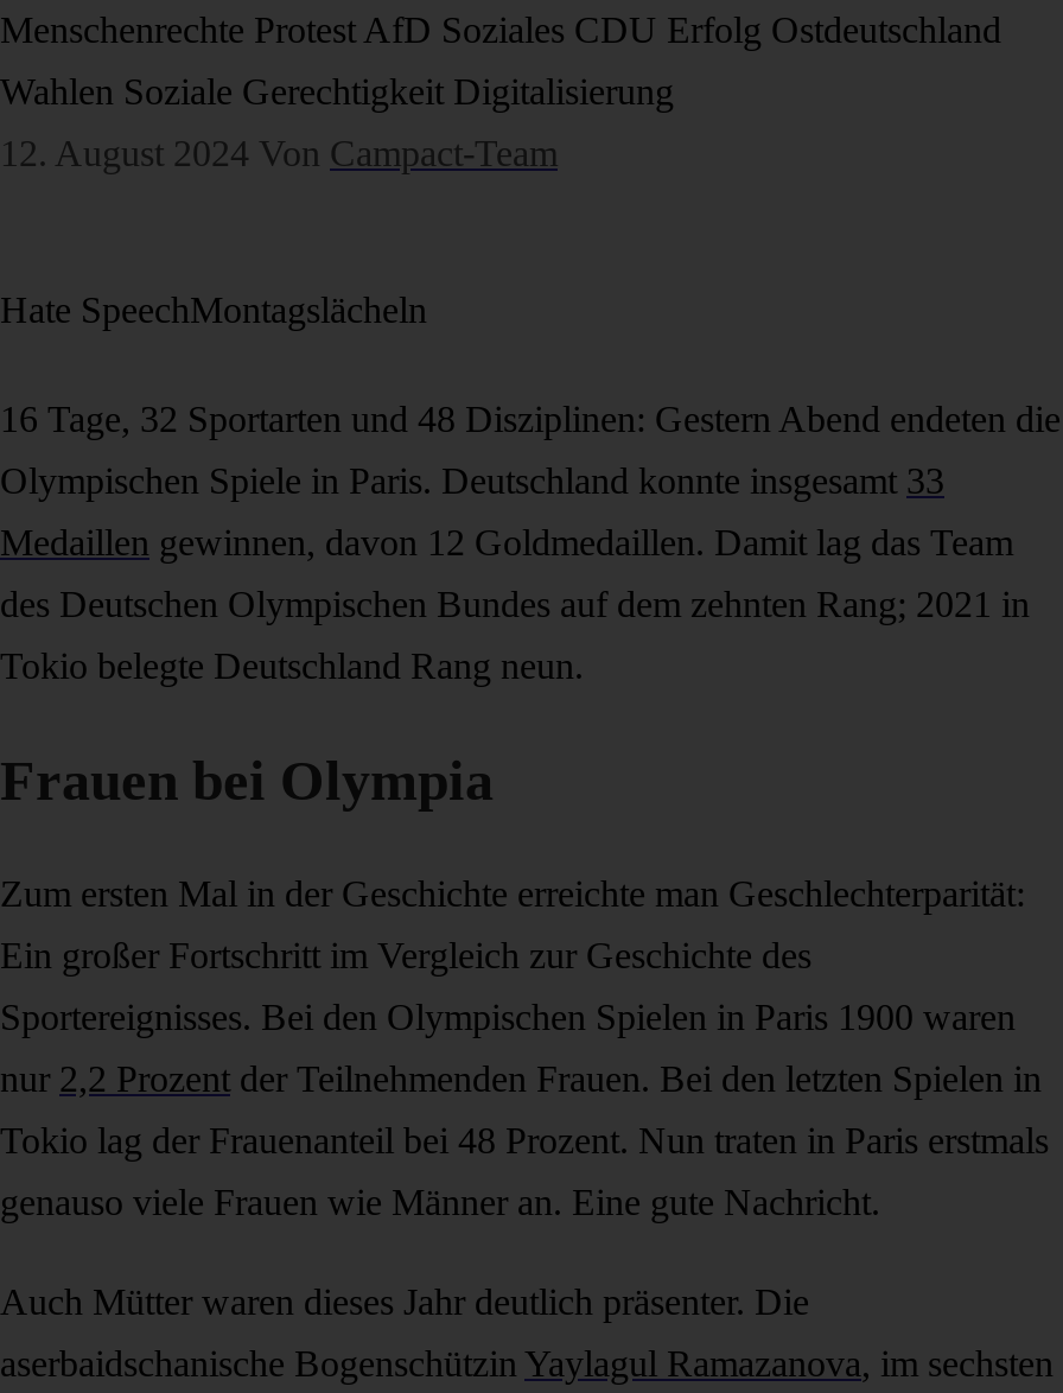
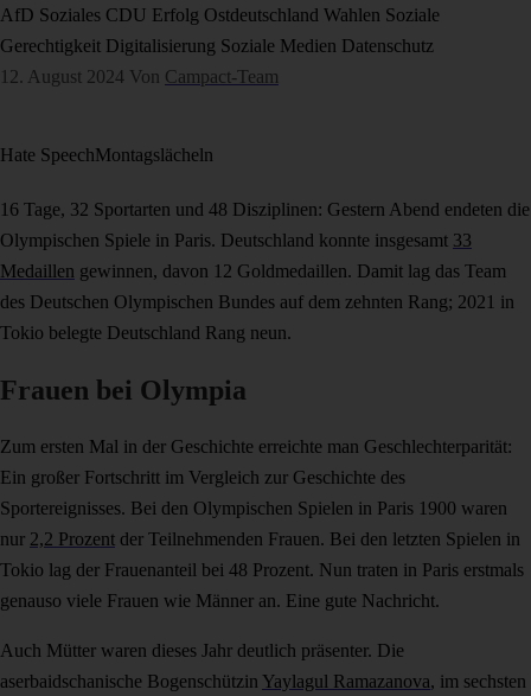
- Menschenrechte Protest AfD Soziales CDU Erfolg Ostdeutschland
+ AfD Soziales CDU Erfolg Ostdeutschland Wahlen Soziale

- Wahlen Soziale Gerechtigkeit Digitalisierung
+ Gerechtigkeit Digitalisierung Soziale Medien Datenschutz
